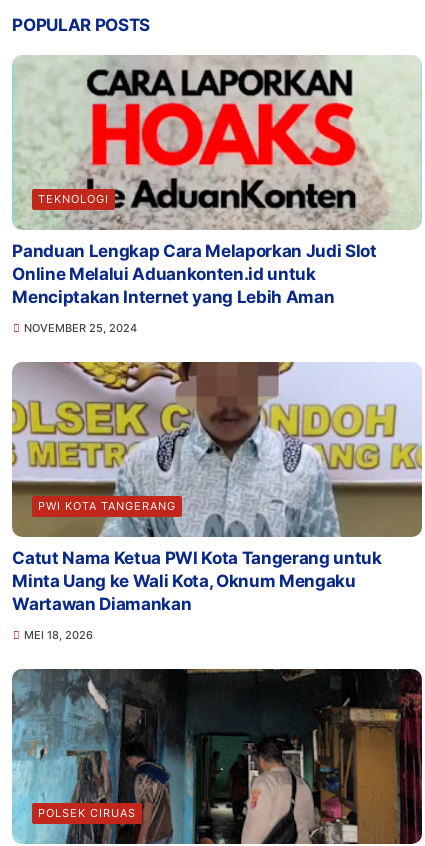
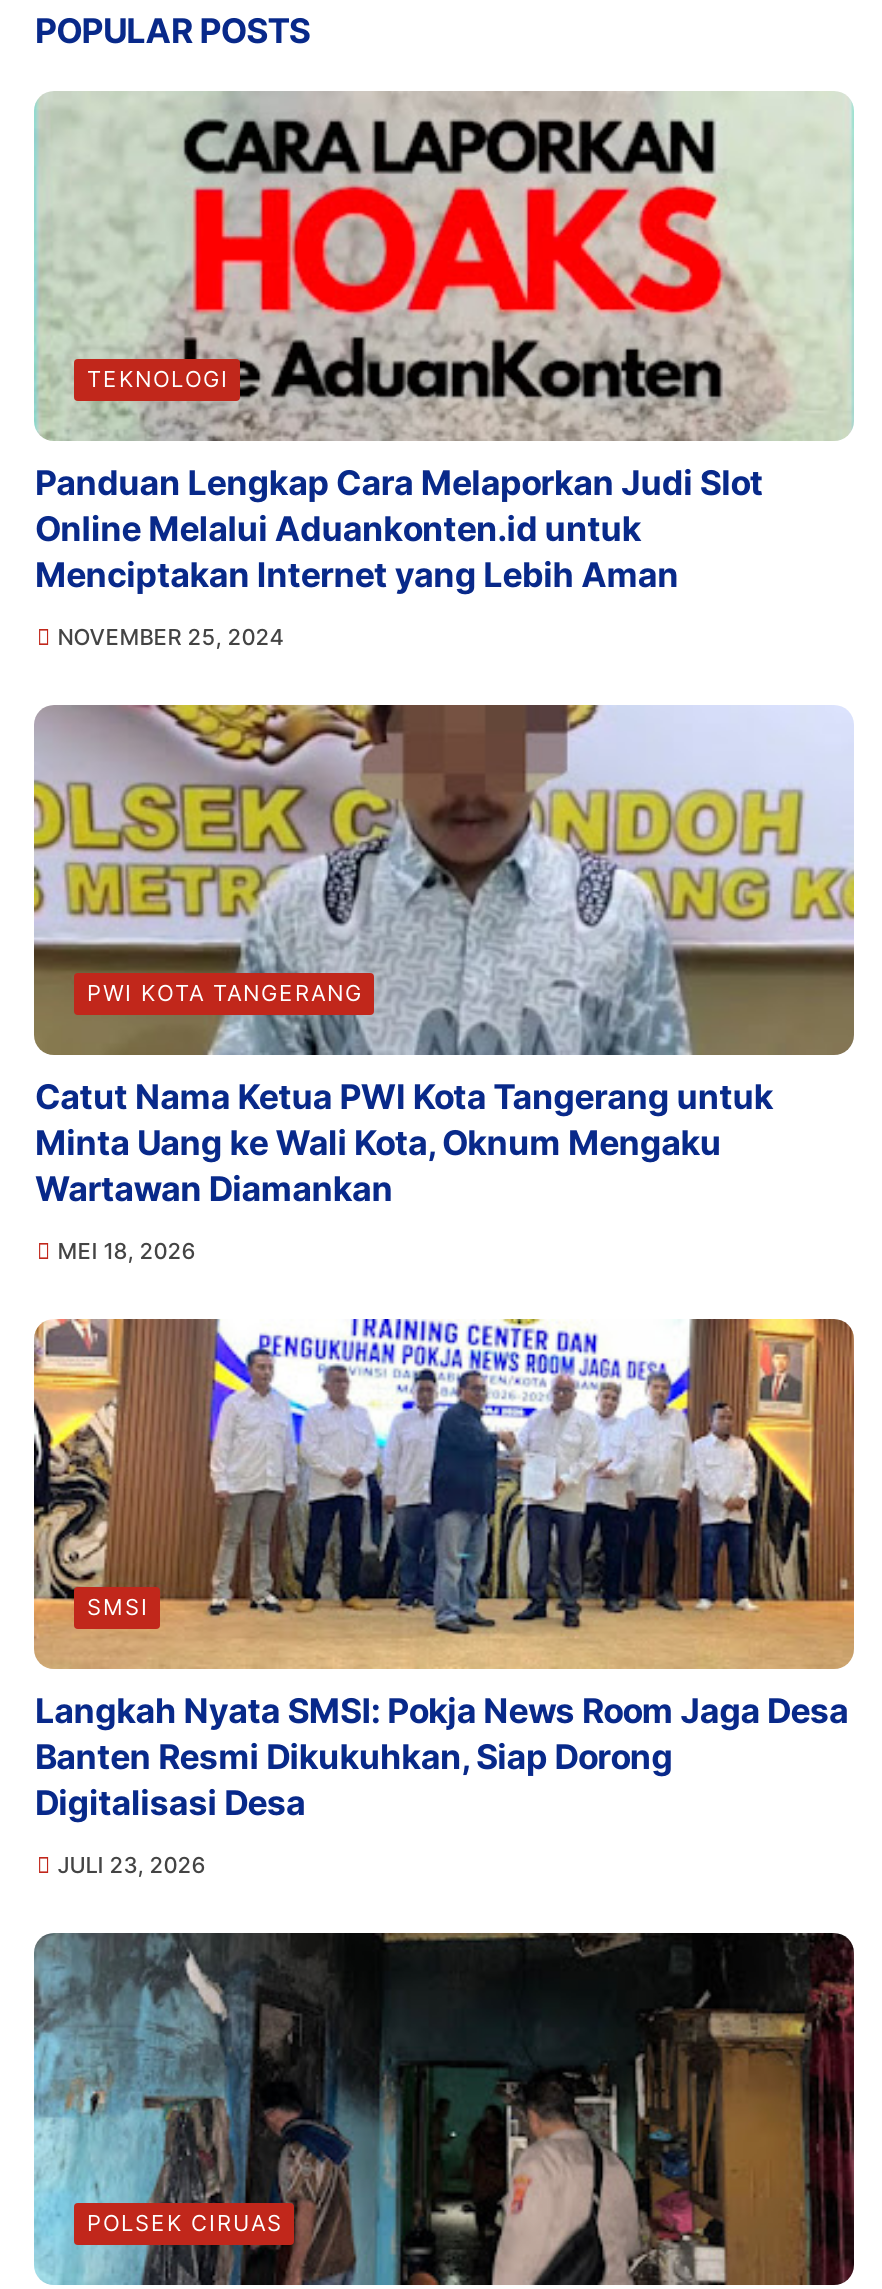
+ [image]
+ SMSI
+ Langkah Nyata SMSI: Pokja News Room Jaga Desa
+ Banten Resmi Dikukuhkan, Siap Dorong
+ Digitalisasi Desa
+ JULI 23, 2026
